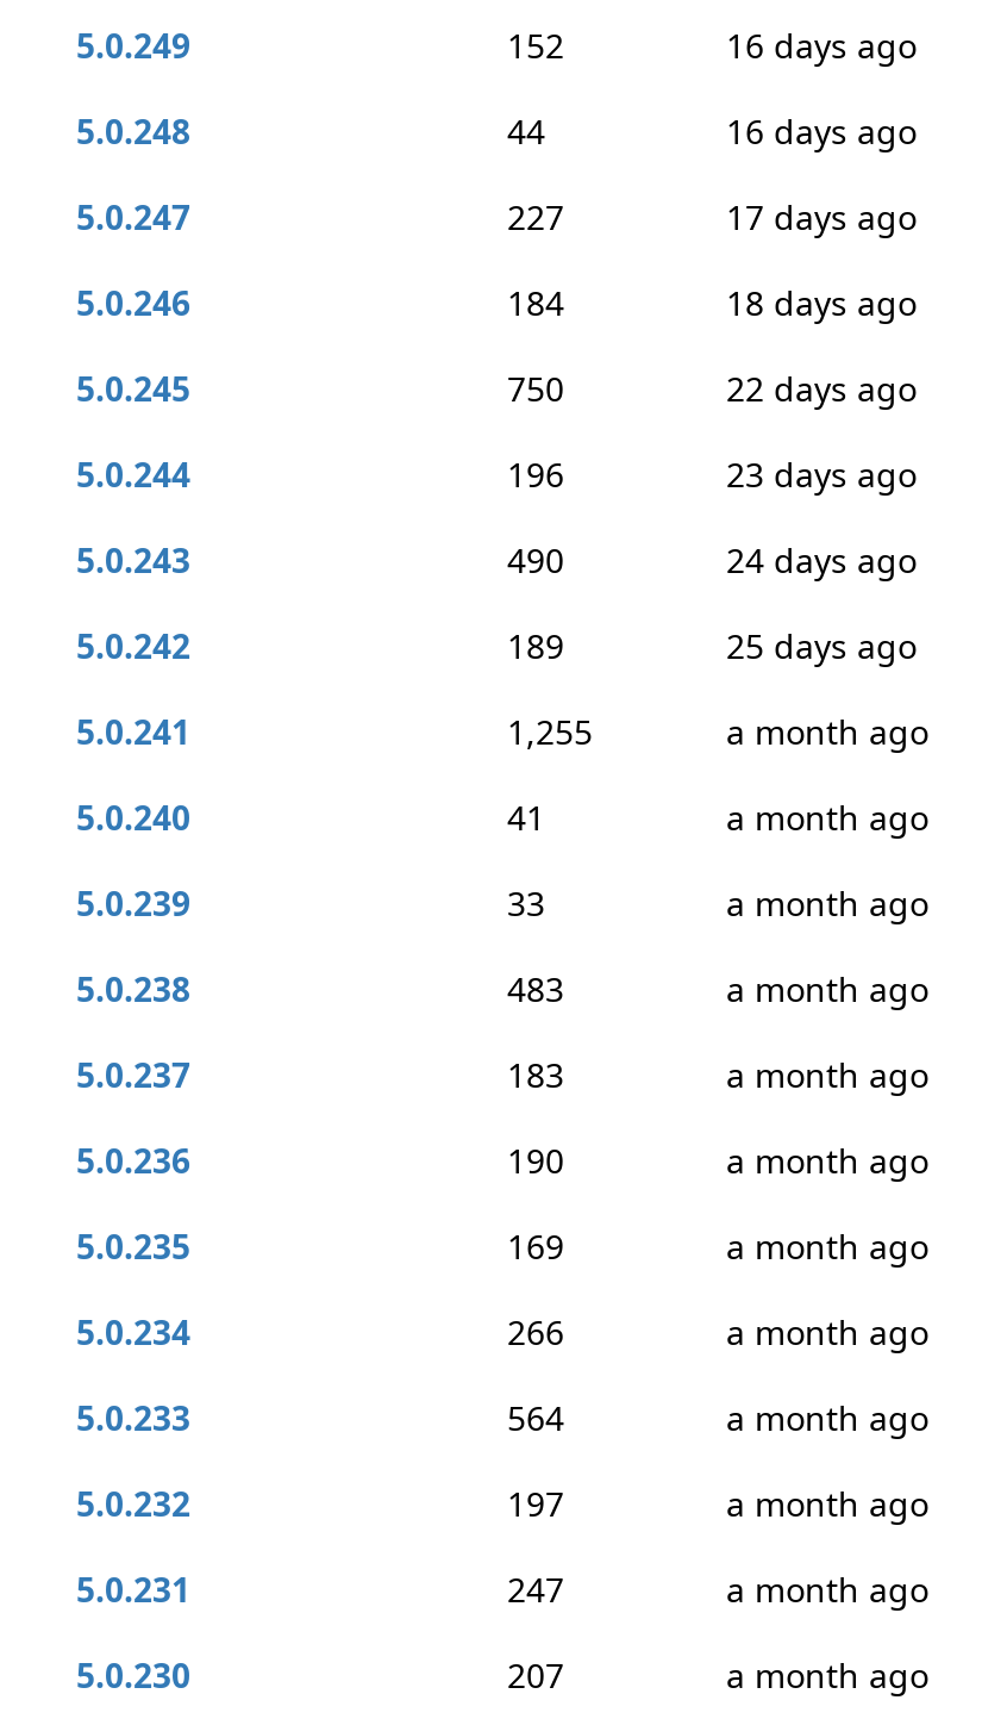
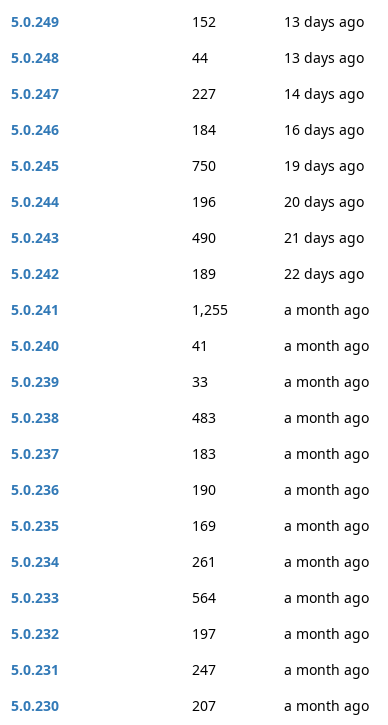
- 16 days ago
+ 13 days ago

- 16 days ago
+ 13 days ago

- 17 days ago
+ 14 days ago

- 18 days ago
+ 16 days ago

- 22 days ago
+ 19 days ago

- 23 days ago
+ 20 days ago

- 24 days ago
+ 21 days ago

- 25 days ago
+ 22 days ago

- 266
+ 261
